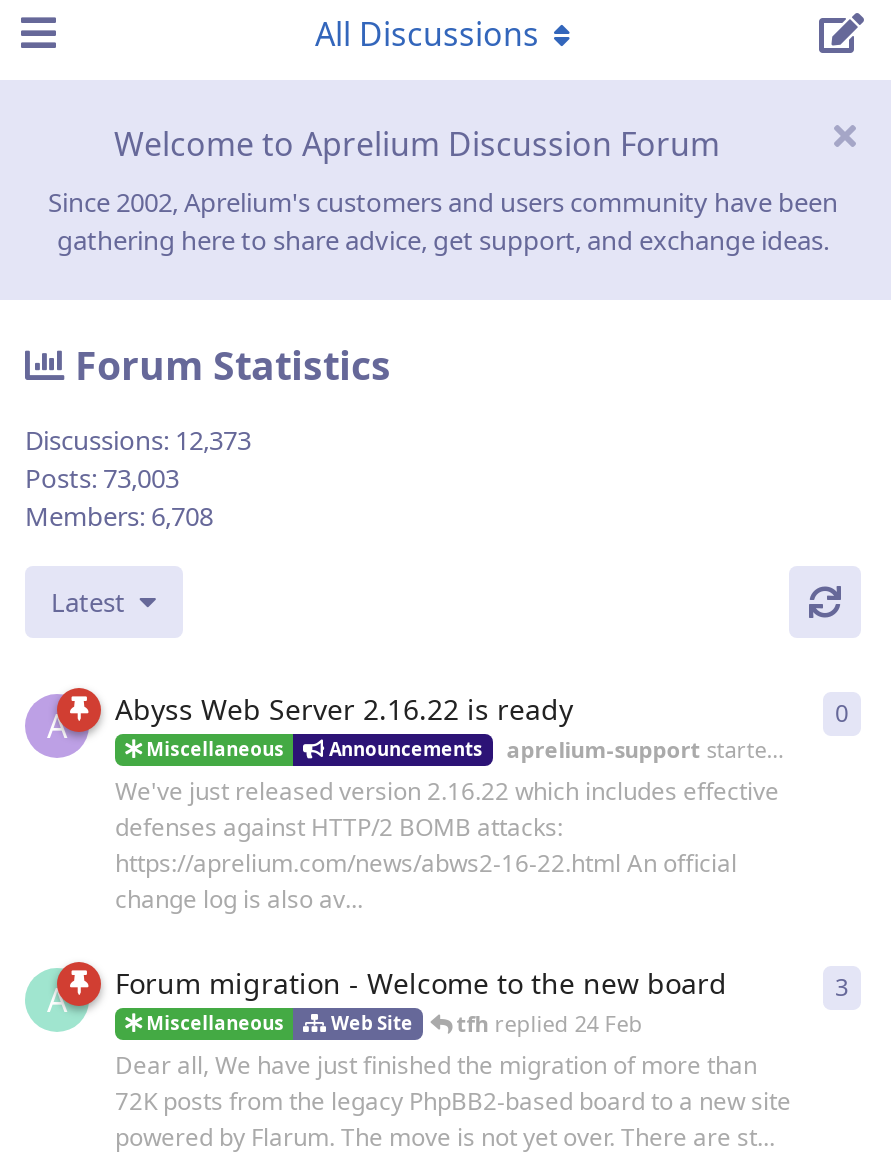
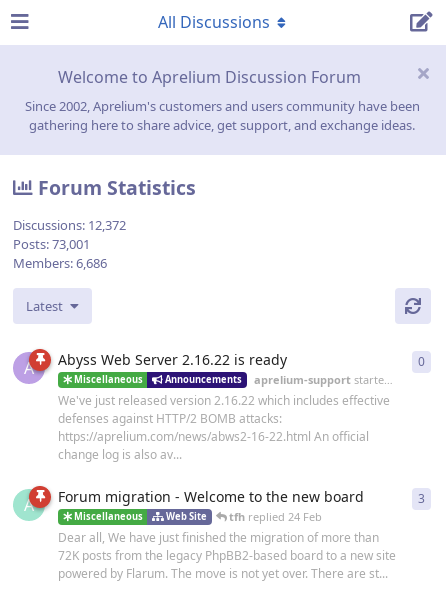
- Discussions: 12,373
+ Discussions: 12,372

- Posts: 73,003
+ Posts: 73,001

- Members: 6,708
+ Members: 6,686
